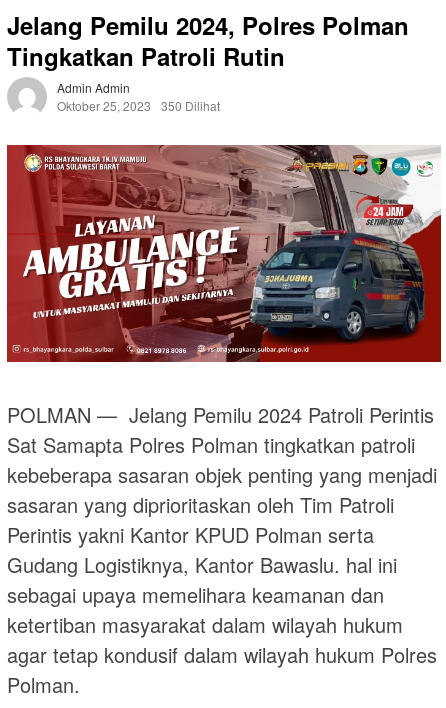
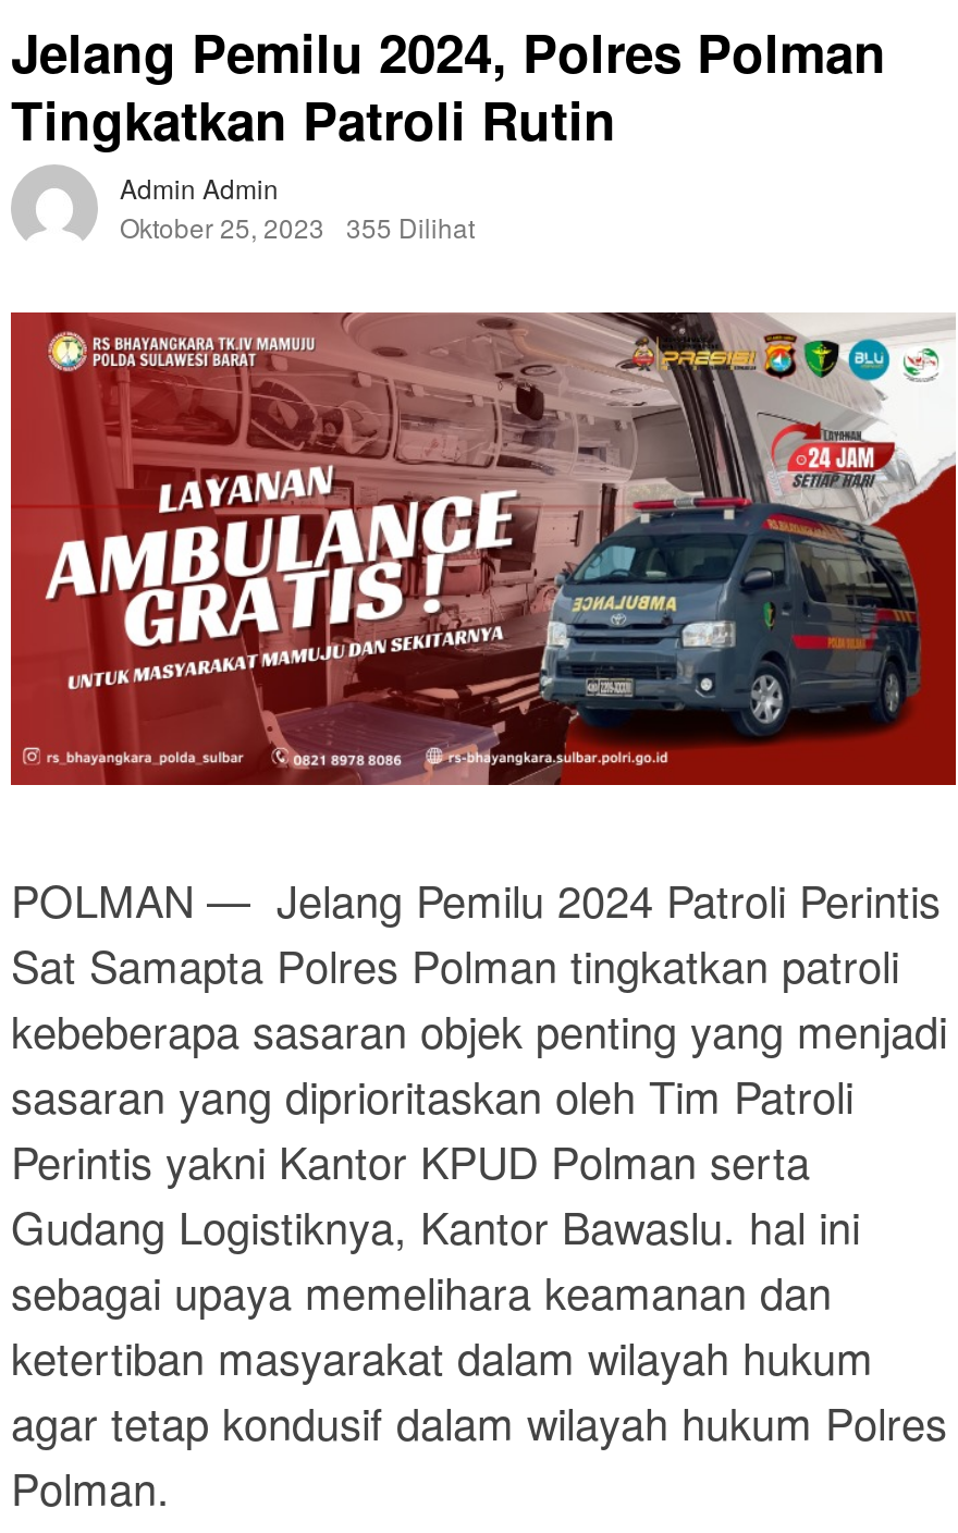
- Oktober 25, 2023 350 Dilihat
+ Oktober 25, 2023 355 Dilihat
